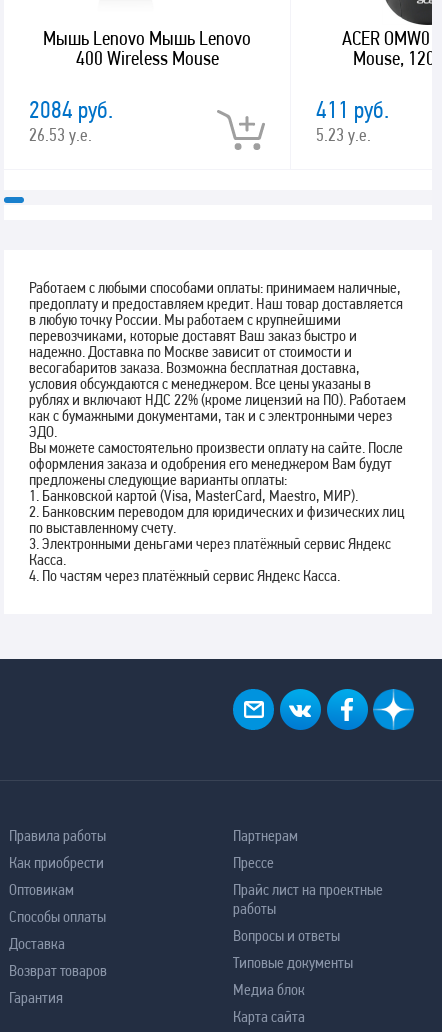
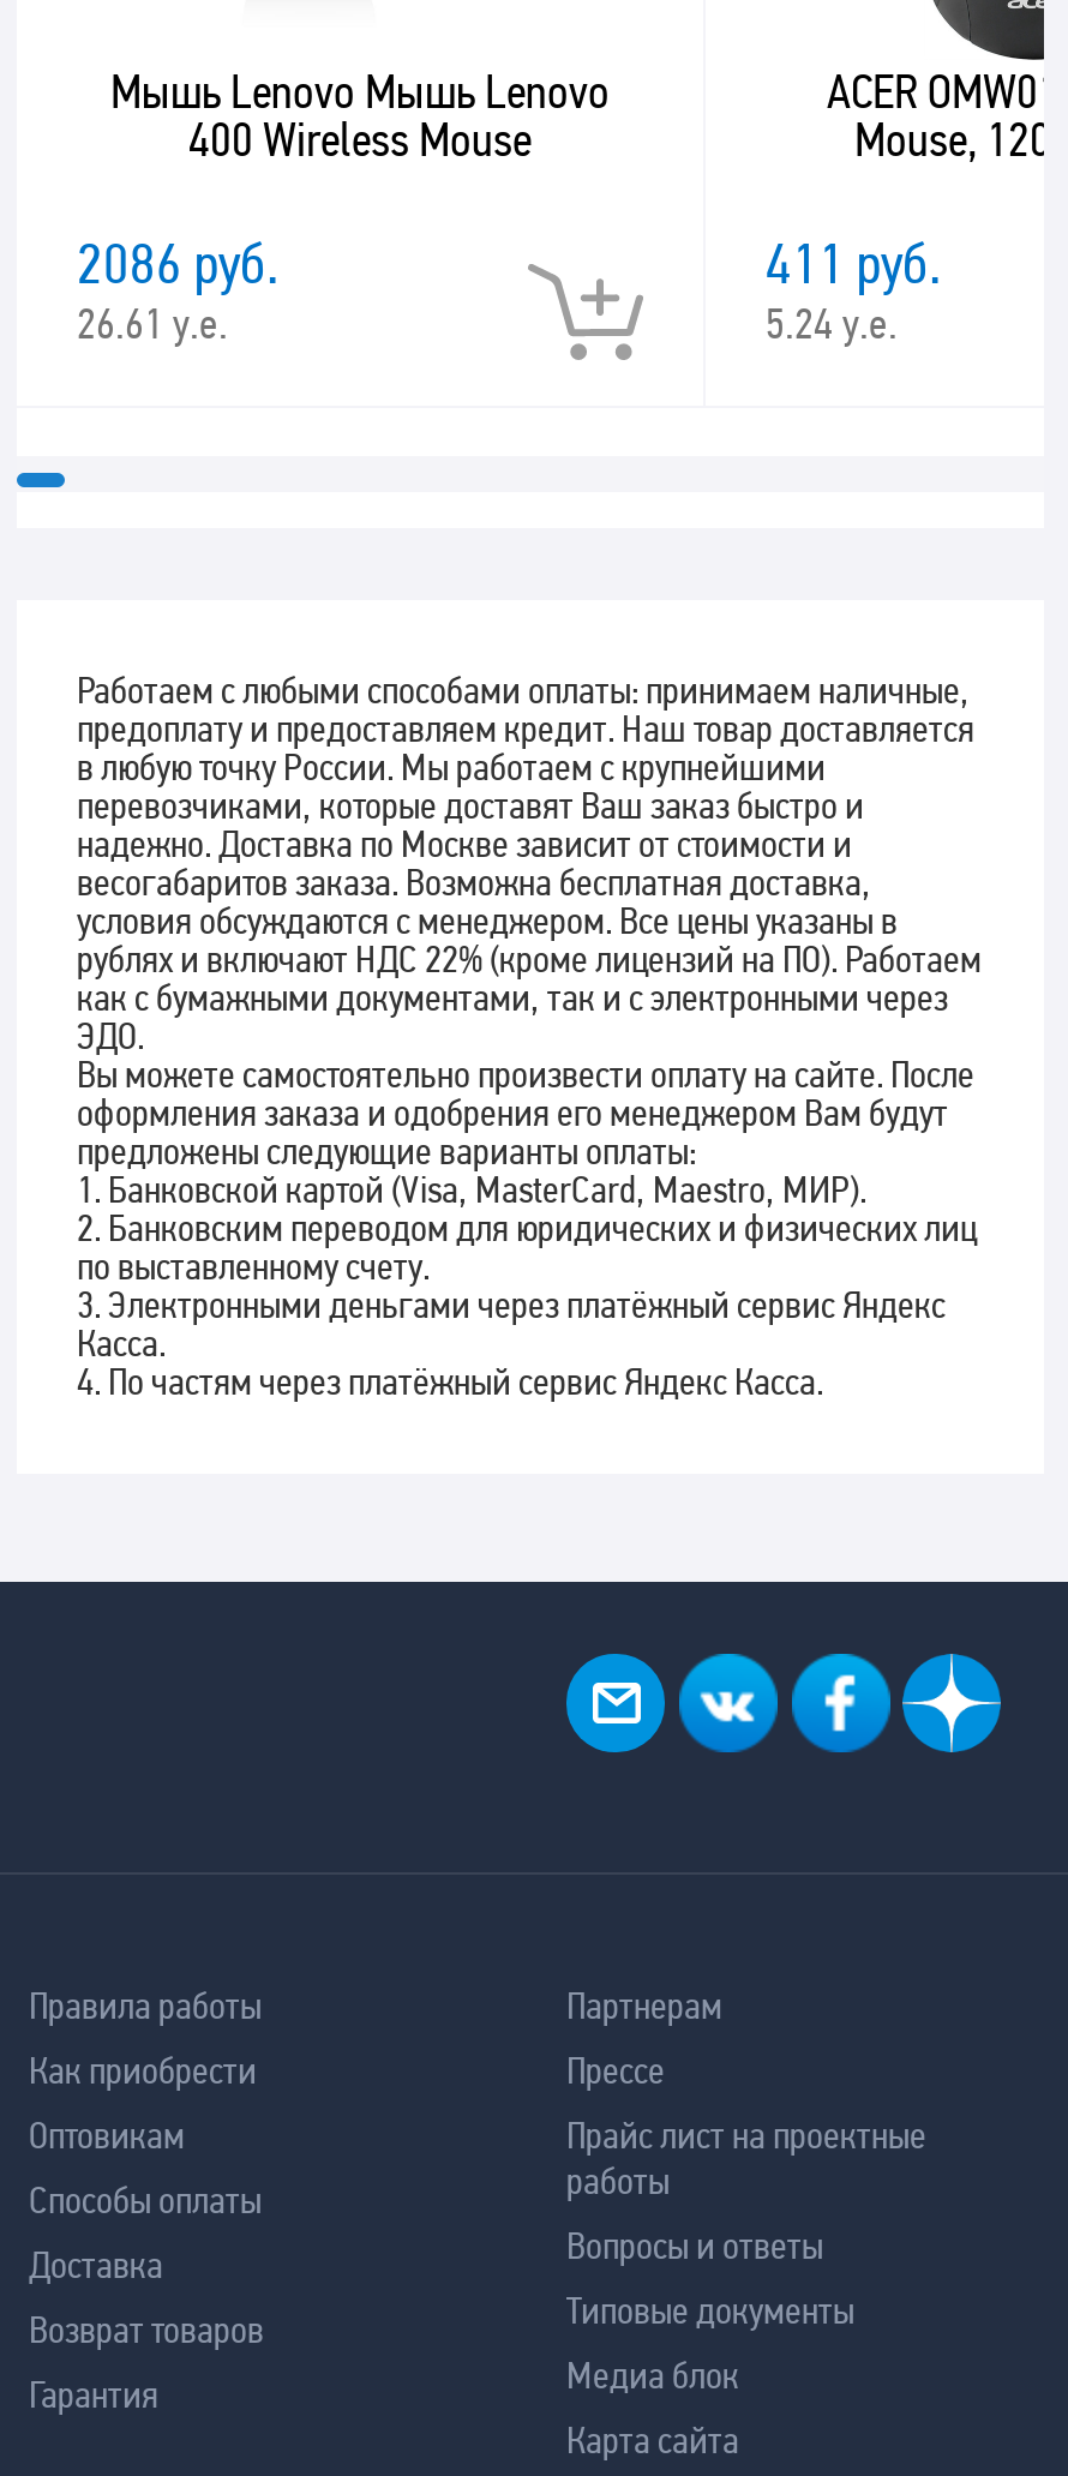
- 2084 руб.
+ 2086 руб.

- 26.53 у.е.
+ 26.61 у.е.

- 5.23 у.е.
+ 5.24 у.е.
